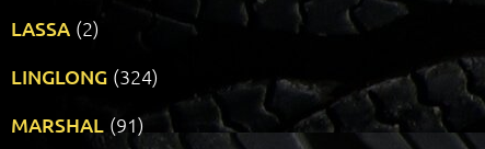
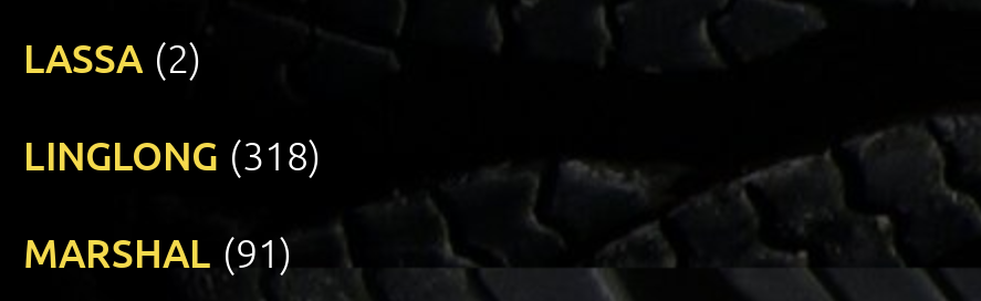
- LINGLONG (324)
+ LINGLONG (318)
